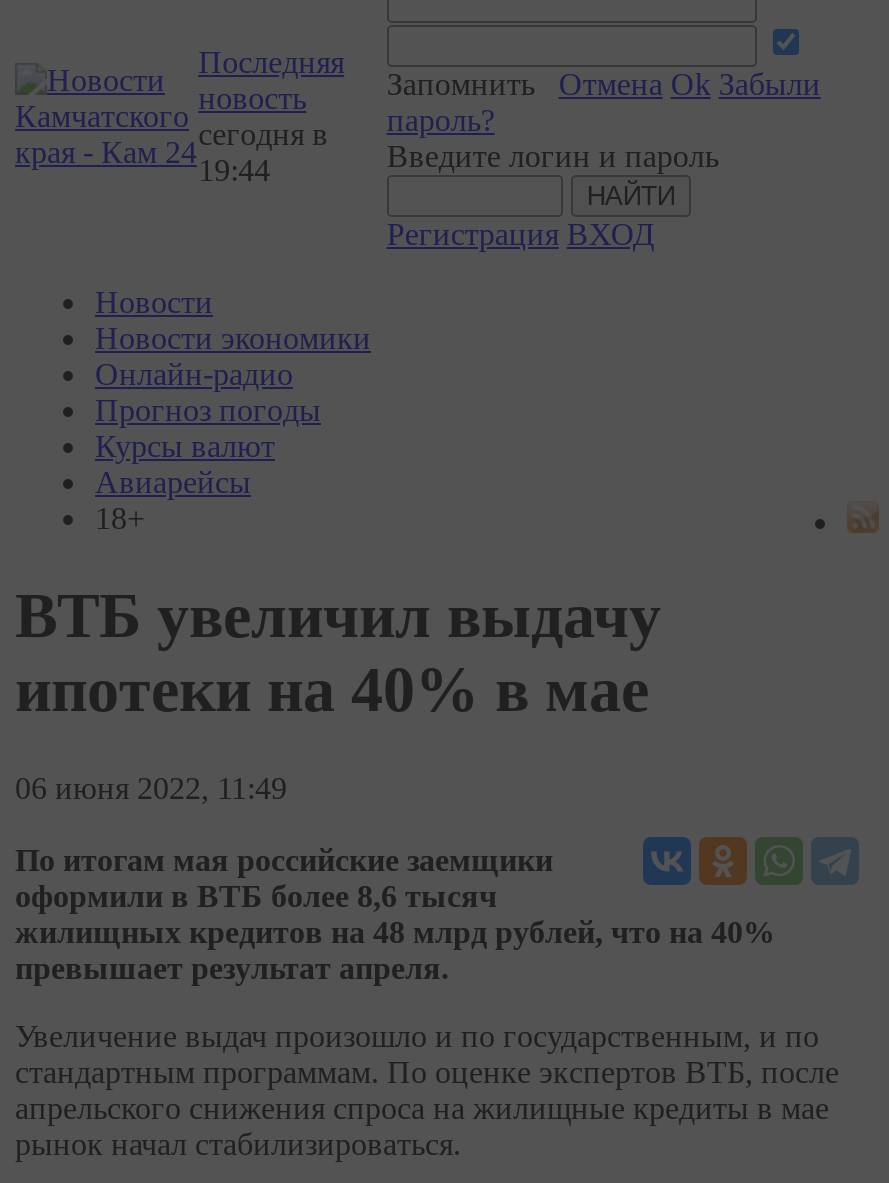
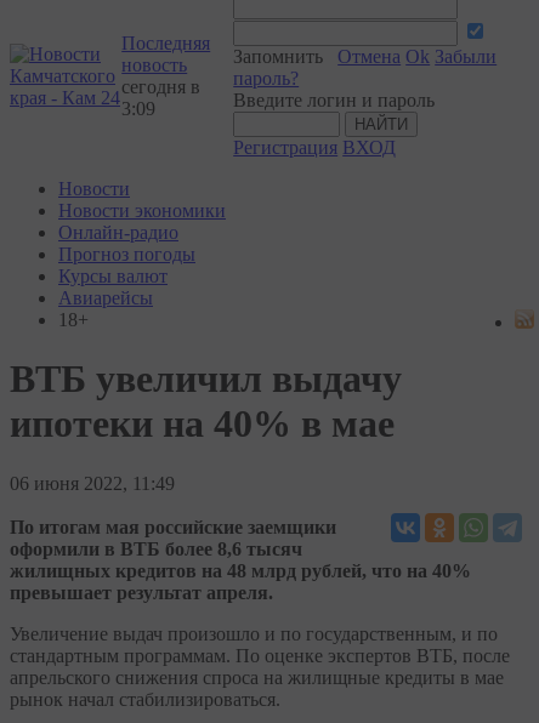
- 19:44
+ 3:09
